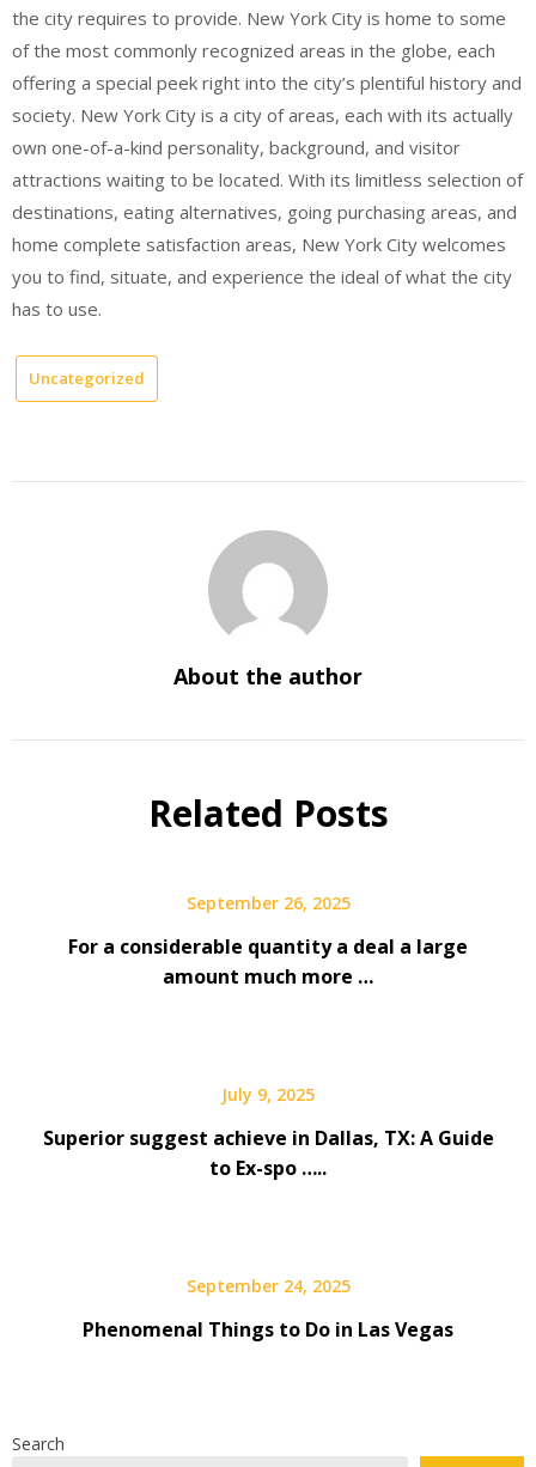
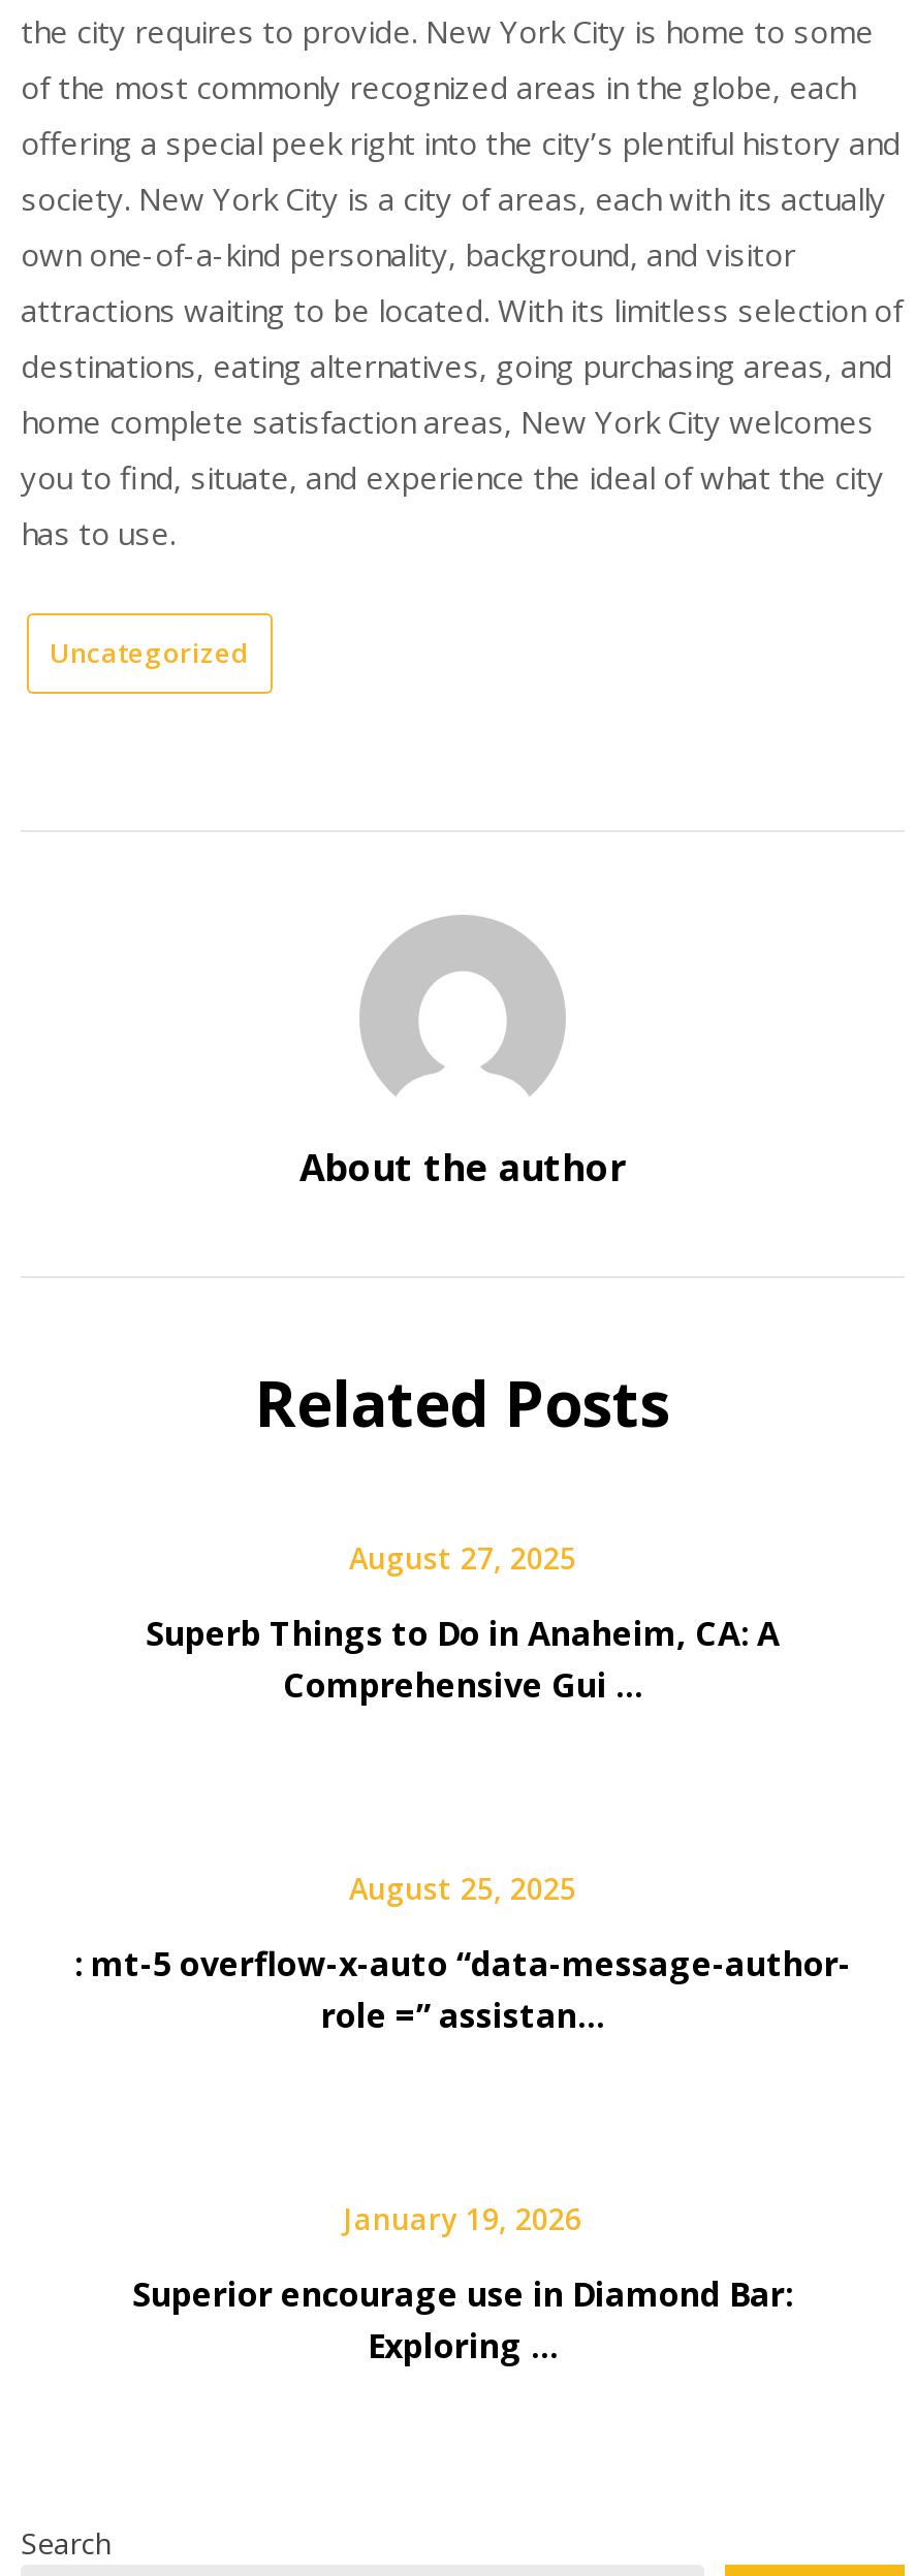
- September 26, 2025
+ August 27, 2025

- For a considerable quantity a deal a large
- amount much more …
+ Superb Things to Do in Anaheim, CA: A
+ Comprehensive Gui …

- July 9, 2025
+ August 25, 2025

- Superior suggest achieve in Dallas, TX: A Guide
- to Ex-spo …..
+ : mt-5 overflow-x-auto “data-message-author-
+ role =” assistan…

- September 24, 2025
+ January 19, 2026

- Phenomenal Things to Do in Las Vegas
+ Superior encourage use in Diamond Bar:
+ Exploring …
